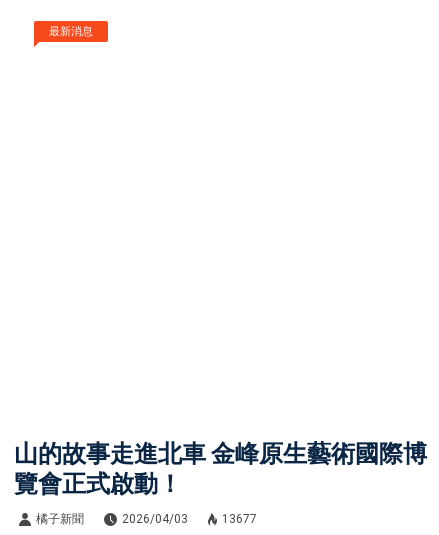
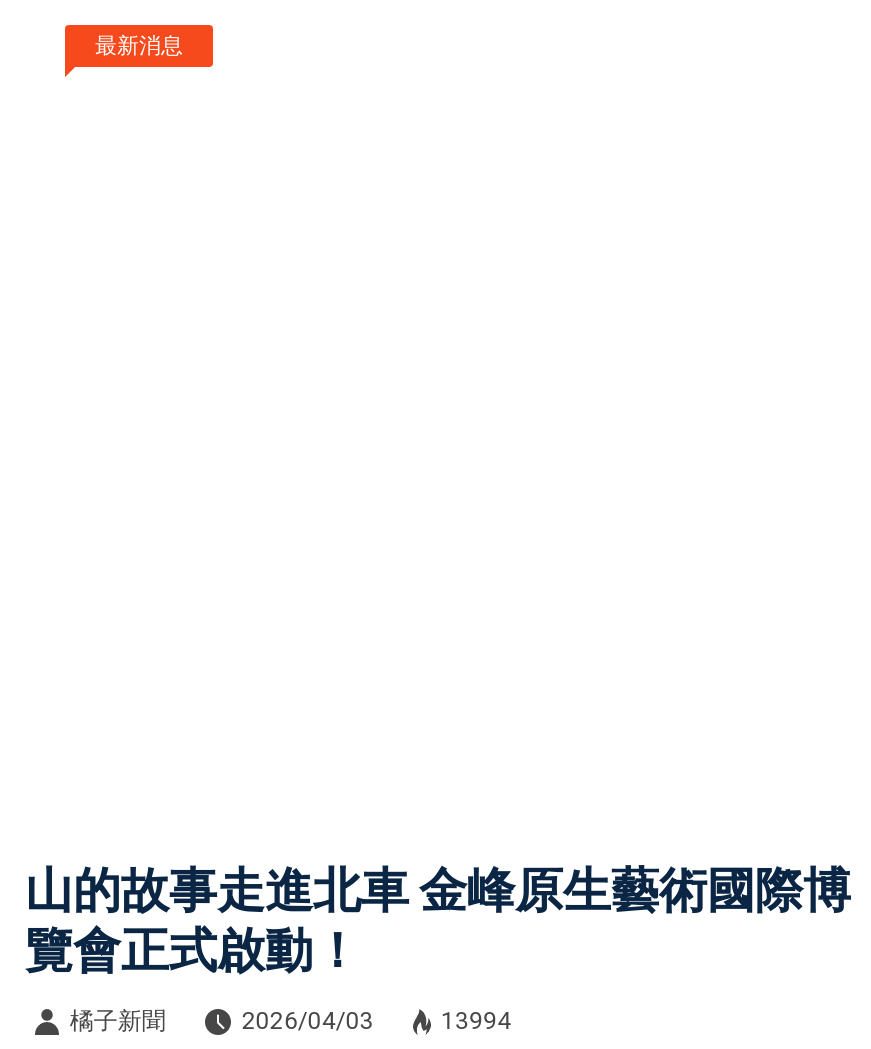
- 13677
+ 13994
